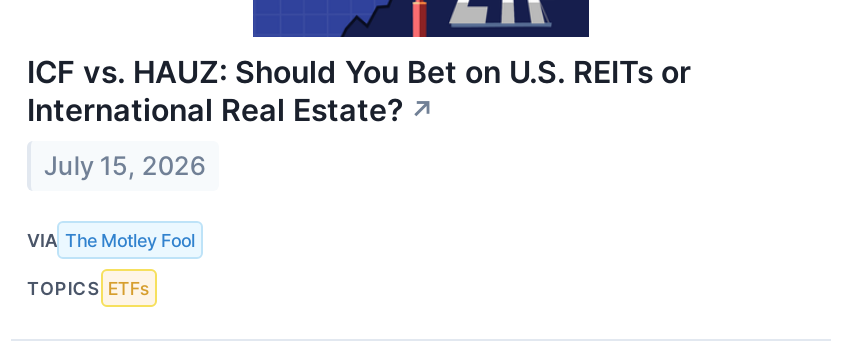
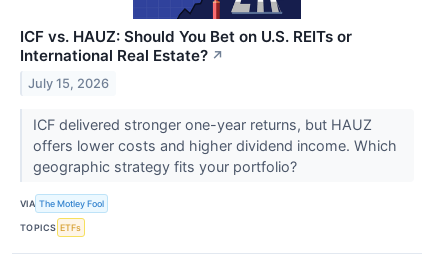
+ ICF delivered stronger one-year returns, but HAUZ
+ offers lower costs and higher dividend income. Which
+ geographic strategy fits your portfolio?
